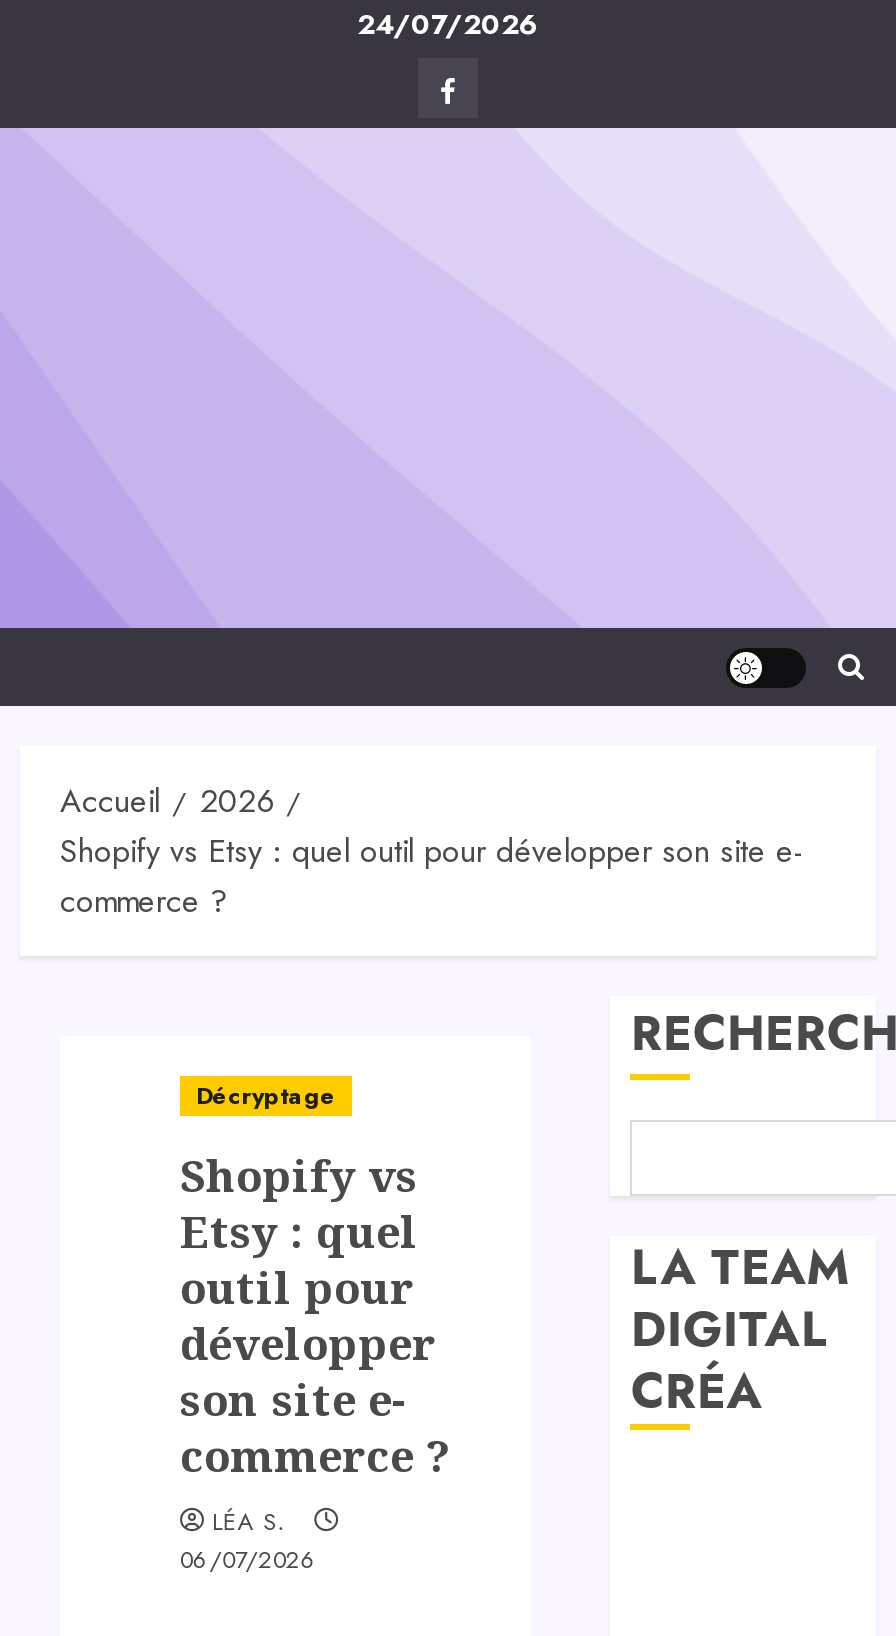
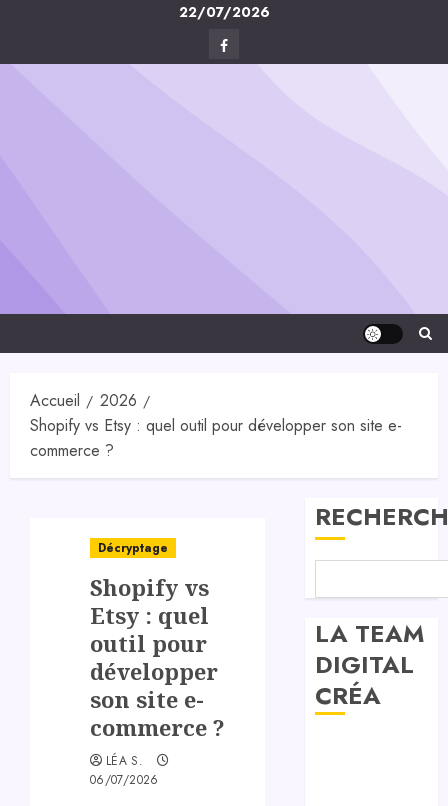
- 24/07/2026
+ 22/07/2026
